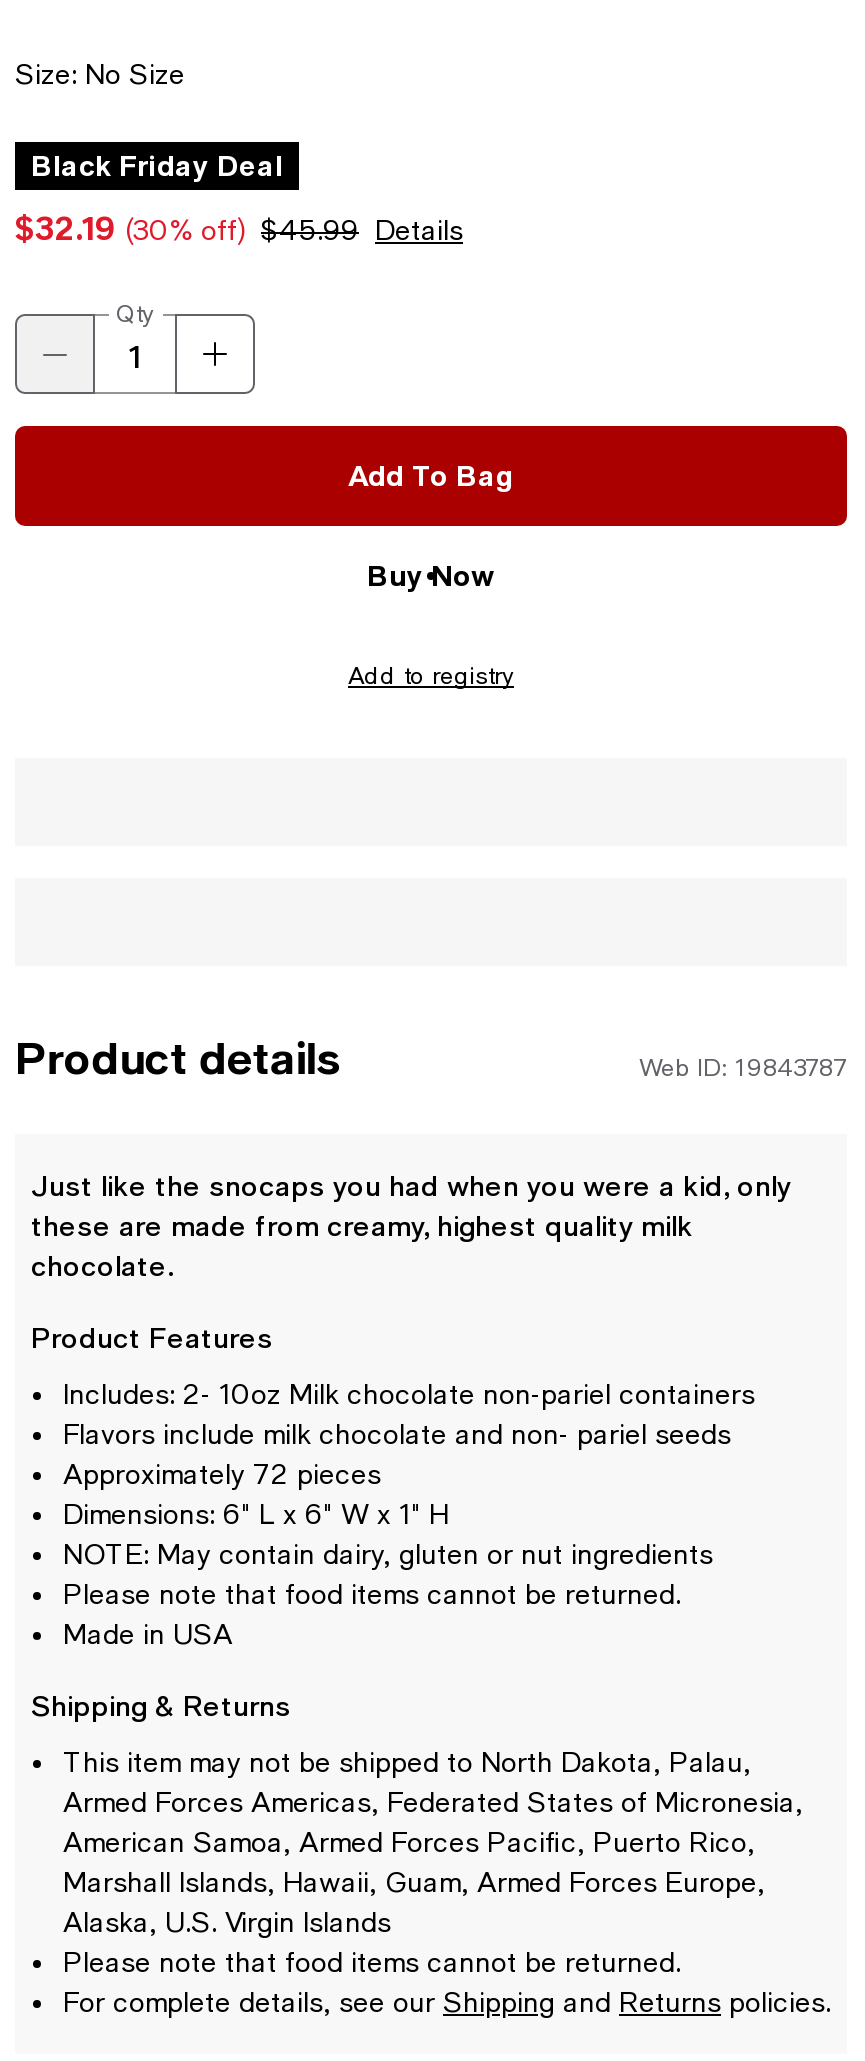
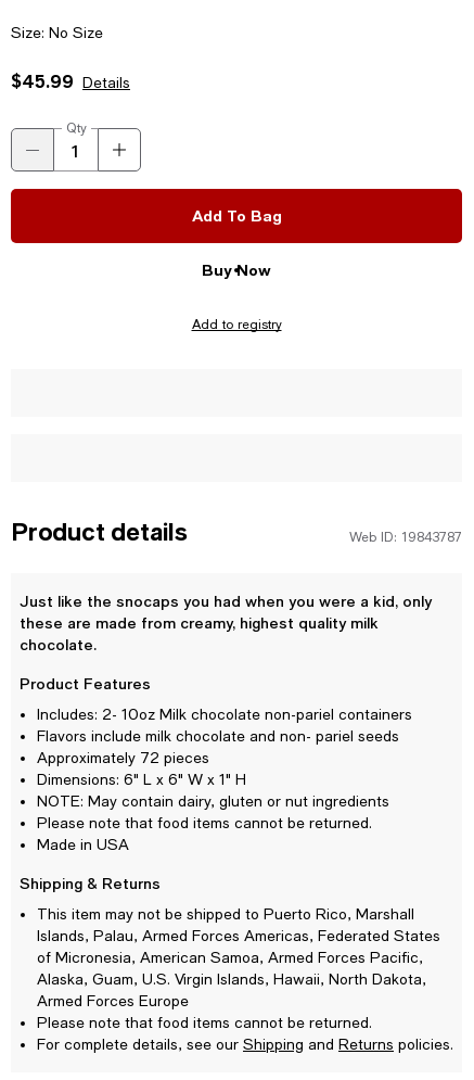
- Black Friday Deal
- $32.19 (30% off) $45.99 Details
+ $45.99 Details

- This item may not be shipped to North Dakota, Palau,
- Armed Forces Americas, Federated States of Micronesia,
- American Samoa, Armed Forces Pacific, Puerto Rico,
- Marshall Islands, Hawaii, Guam, Armed Forces Europe,
- Alaska, U.S. Virgin Islands
+ This item may not be shipped to Puerto Rico, Marshall
+ Islands, Palau, Armed Forces Americas, Federated States
+ of Micronesia, American Samoa, Armed Forces Pacific,
+ Alaska, Guam, U.S. Virgin Islands, Hawaii, North Dakota,
+ Armed Forces Europe
